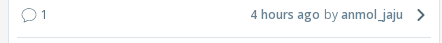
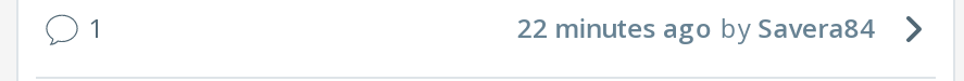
- 4 hours ago
- anmol_jaju
+ 22 minutes ago
+ Savera84
